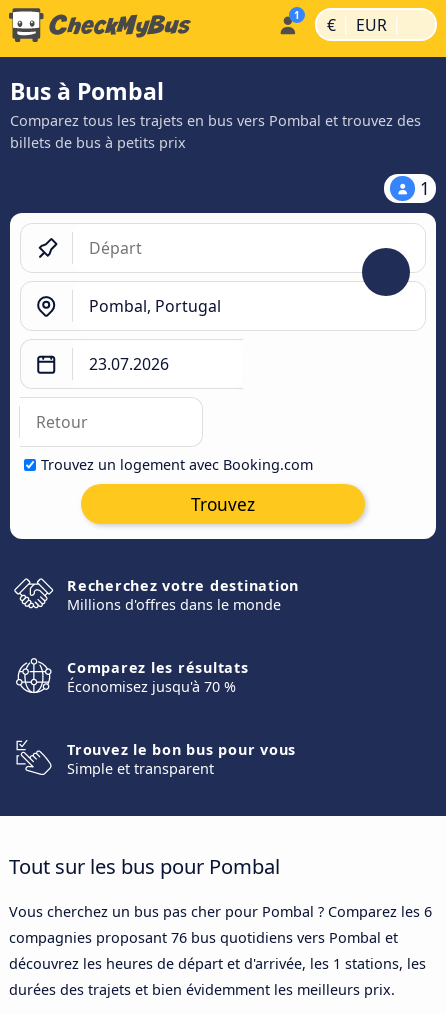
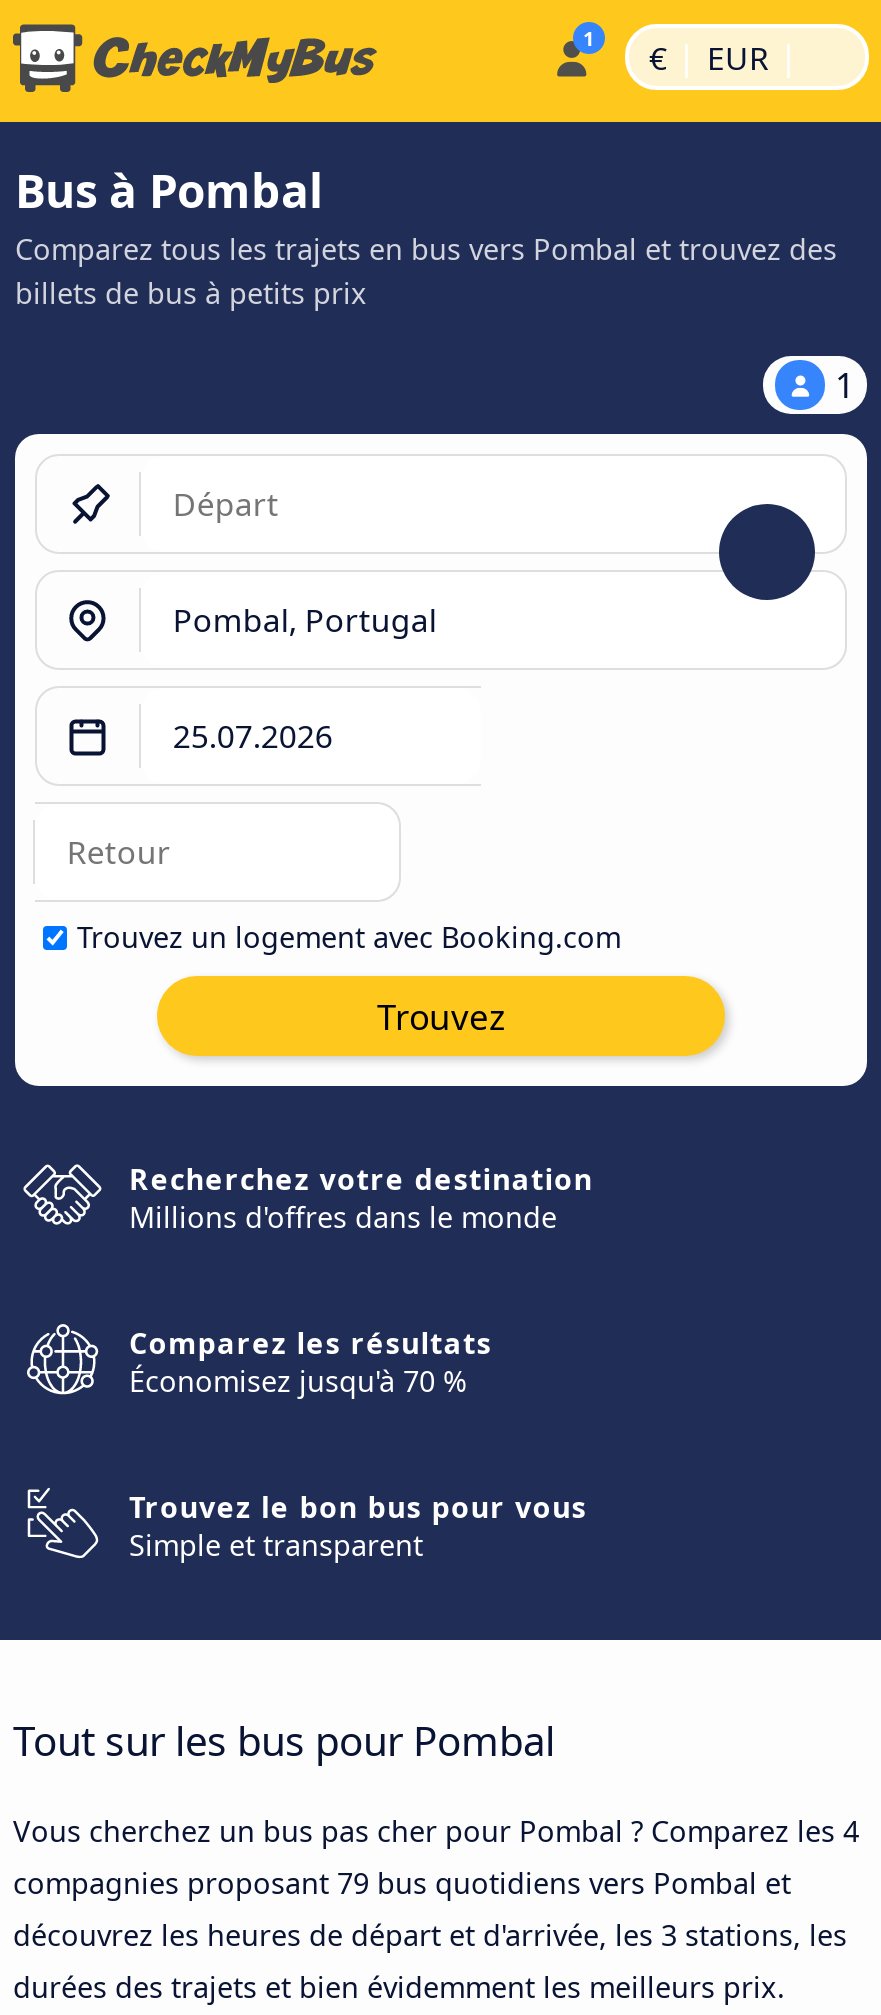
- Vous cherchez un bus pas cher pour Pombal ? Comparez les 6
+ Vous cherchez un bus pas cher pour Pombal ? Comparez les 4

- compagnies proposant 76 bus quotidiens vers Pombal et
+ compagnies proposant 79 bus quotidiens vers Pombal et

- découvrez les heures de départ et d'arrivée, les 1 stations, les
+ découvrez les heures de départ et d'arrivée, les 3 stations, les
